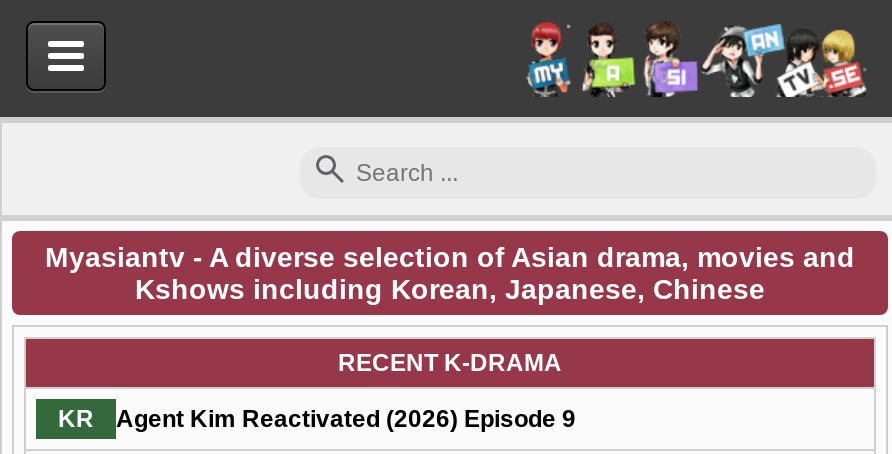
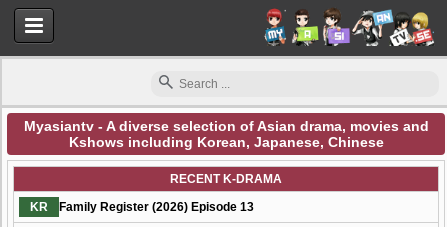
- Agent Kim Reactivated (2026) Episode 9
+ Family Register (2026) Episode 13
